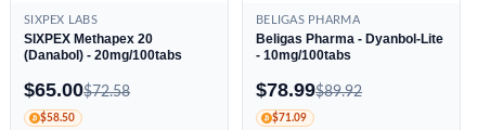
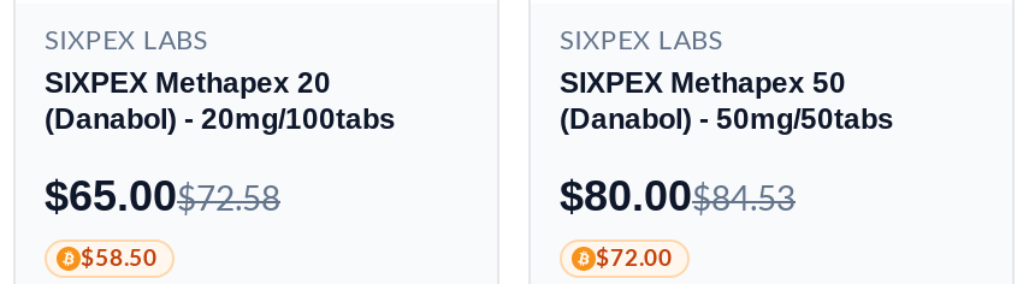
- BELIGAS PHARMA
- Beligas Pharma - Dyanbol-Lite
- - 10mg/100tabs
+ SIXPEX LABS
+ SIXPEX Methapex 50
+ (Danabol) - 50mg/50tabs

- $78.99$89.92
+ $80.00$84.53

- $71.09
+ $72.00
